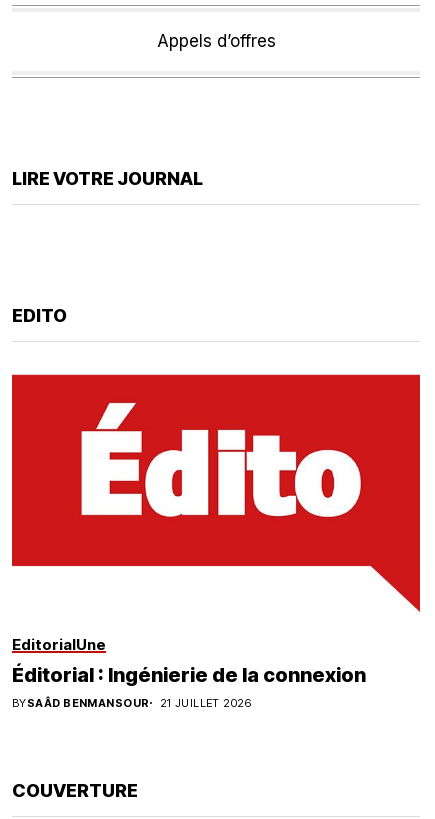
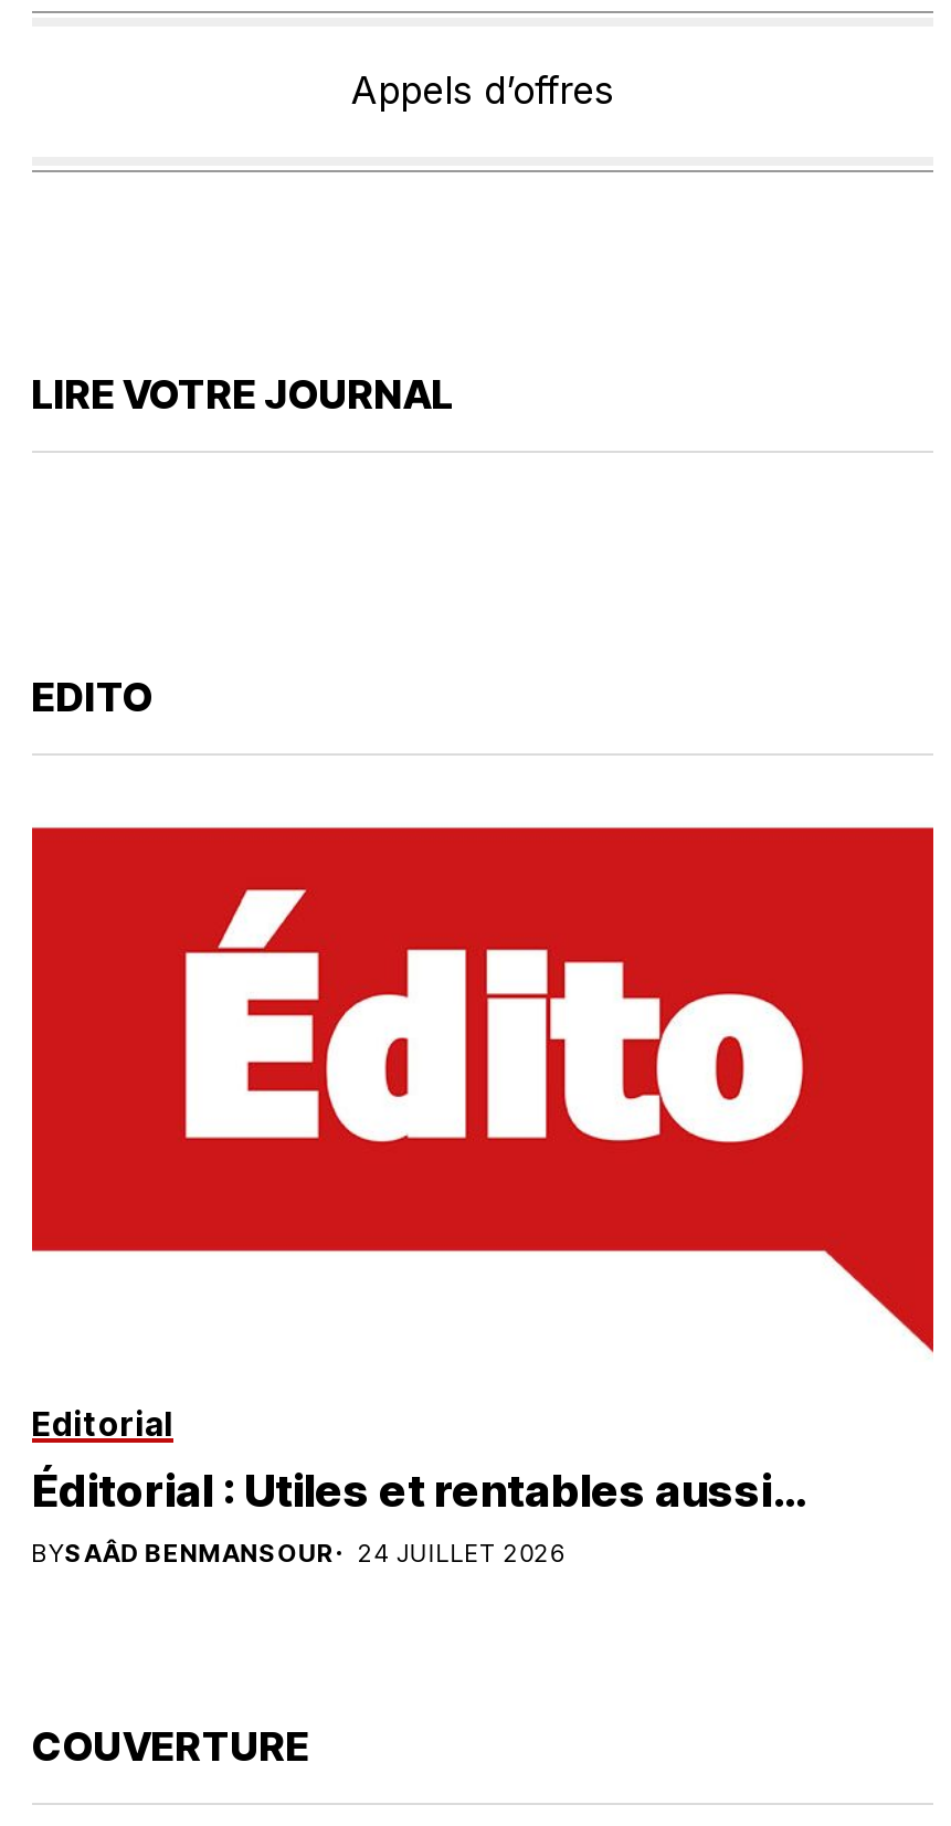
- EditorialUne
- Éditorial : Ingénierie de la connexion
+ Editorial
+ Éditorial : Utiles et rentables aussi…

- BYSAÂD BENMANSOUR 21 JUILLET 2026
+ BYSAÂD BENMANSOUR 24 JUILLET 2026
